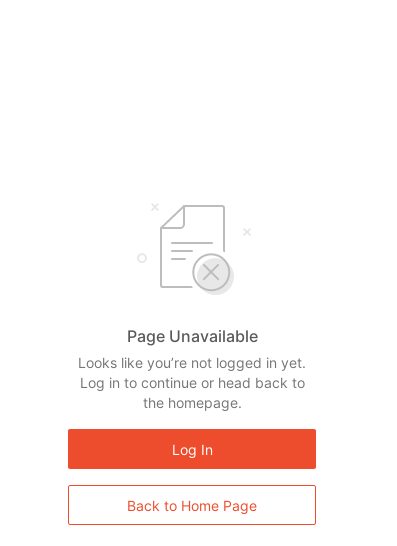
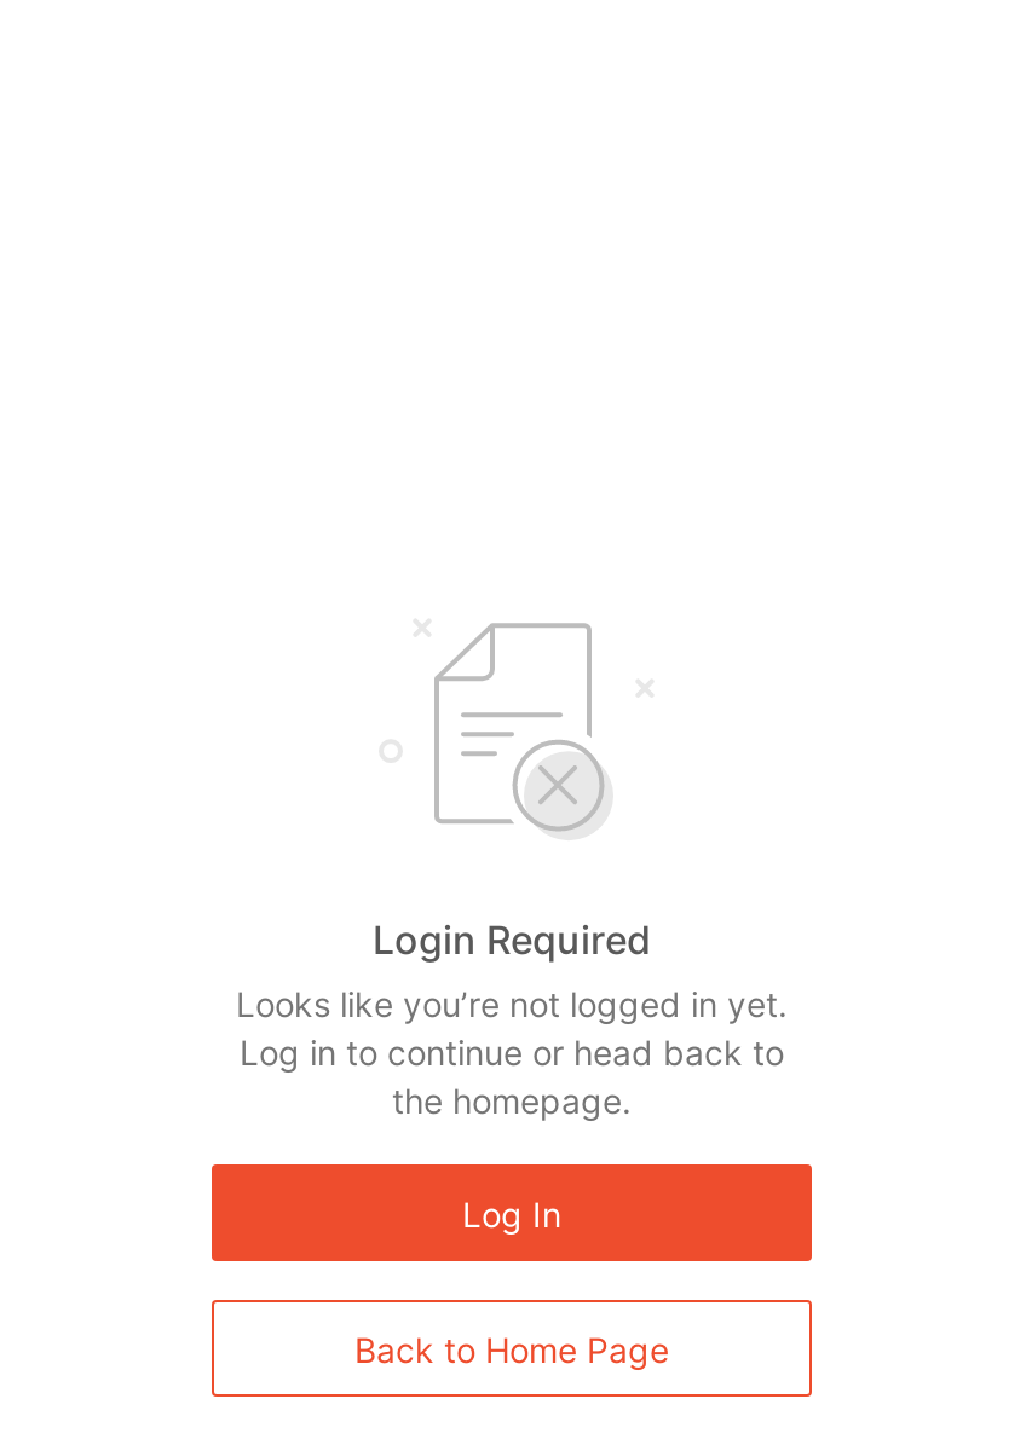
- Page Unavailable
+ Login Required
